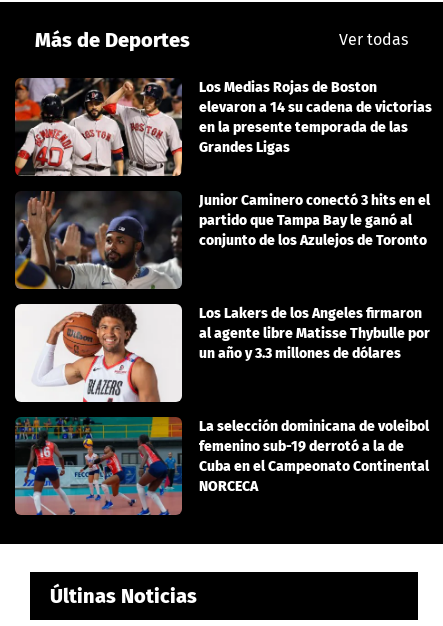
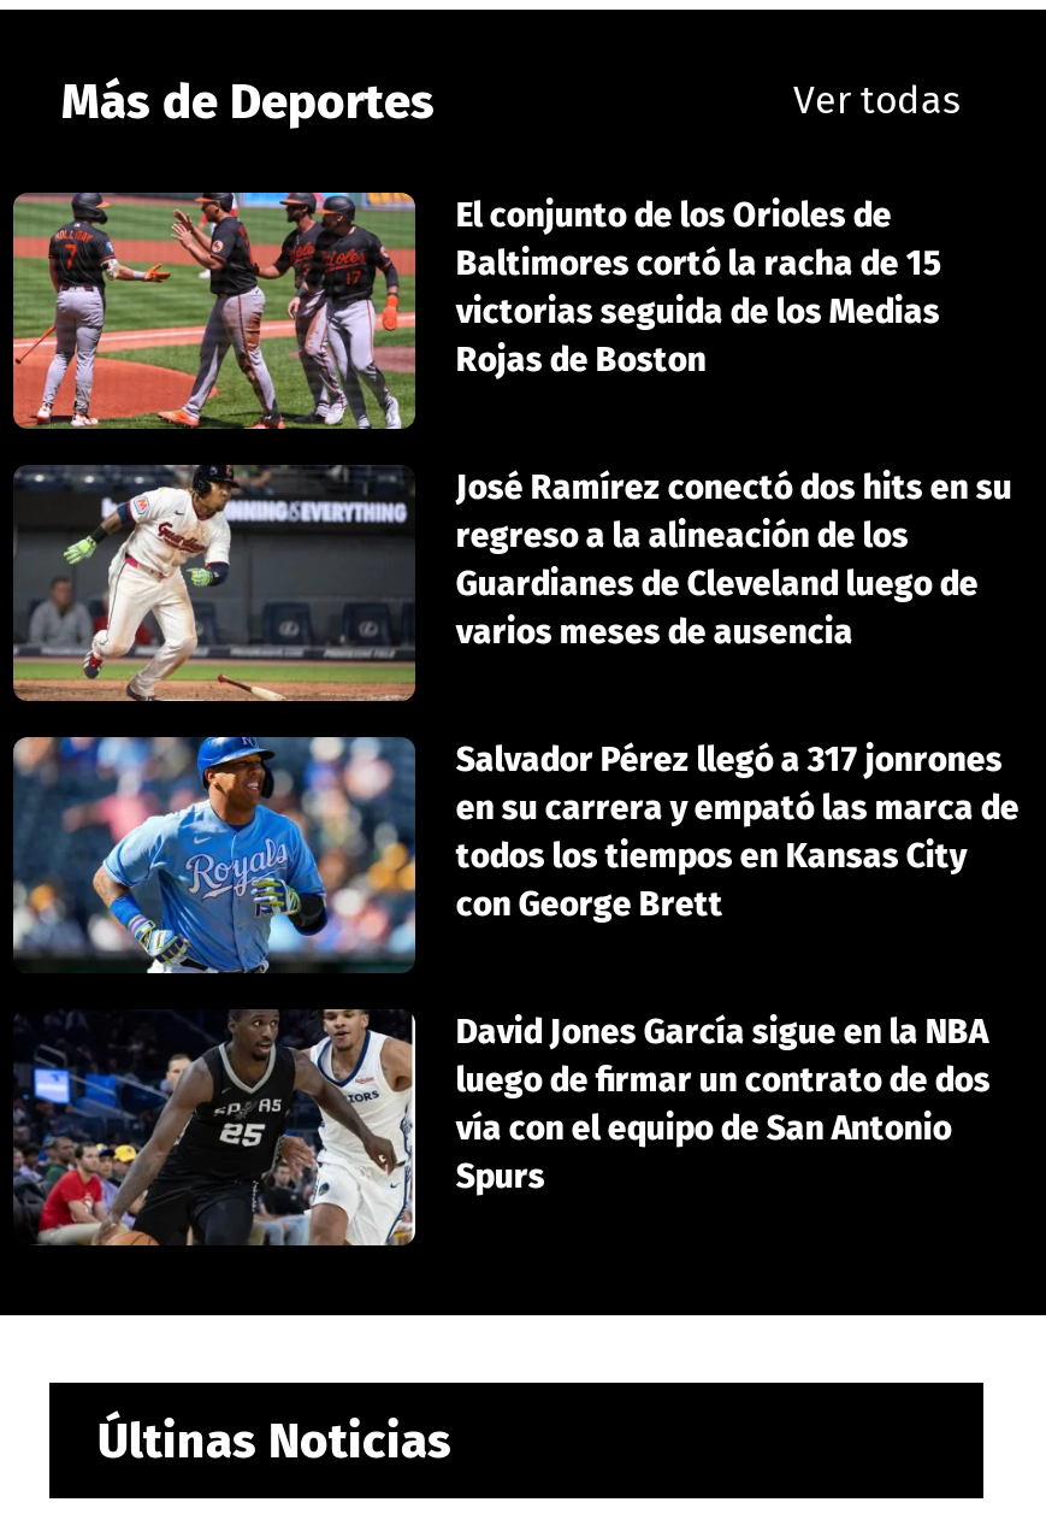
- [image]
- Los Medias Rojas de Boston
- elevaron a 14 su cadena de victorias
- en la presente temporada de las
- Grandes Ligas
+ [image]
+ El conjunto de los Orioles de
+ Baltimores cortó la racha de 15
+ victorias seguida de los Medias
+ Rojas de Boston

- [image]
- Junior Caminero conectó 3 hits en el
- partido que Tampa Bay le ganó al
- conjunto de los Azulejos de Toronto
+ [image]
+ José Ramírez conectó dos hits en su
+ regreso a la alineación de los
+ Guardianes de Cleveland luego de
+ varios meses de ausencia

- [image]
- Los Lakers de los Angeles firmaron
- al agente libre Matisse Thybulle por
- un año y 3.3 millones de dólares
+ [image]
+ Salvador Pérez llegó a 317 jonrones
+ en su carrera y empató las marca de
+ todos los tiempos en Kansas City
+ con George Brett

- [image]
- La selección dominicana de voleibol
- femenino sub-19 derrotó a la de
- Cuba en el Campeonato Continental
- NORCECA
+ [image]
+ David Jones García sigue en la NBA
+ luego de firmar un contrato de dos
+ vía con el equipo de San Antonio
+ Spurs
